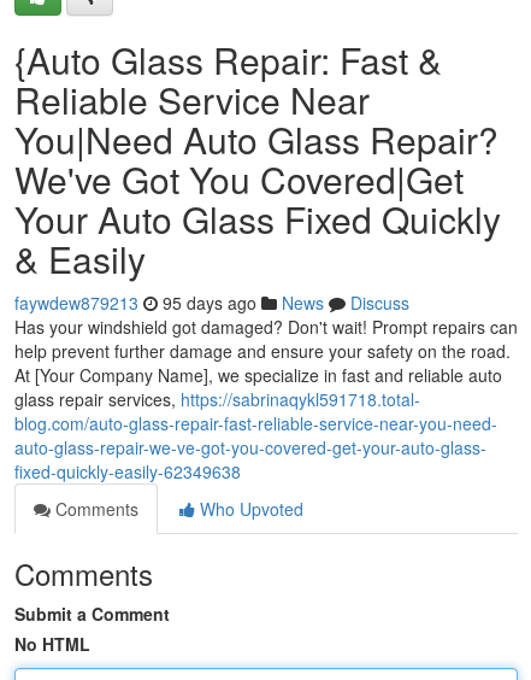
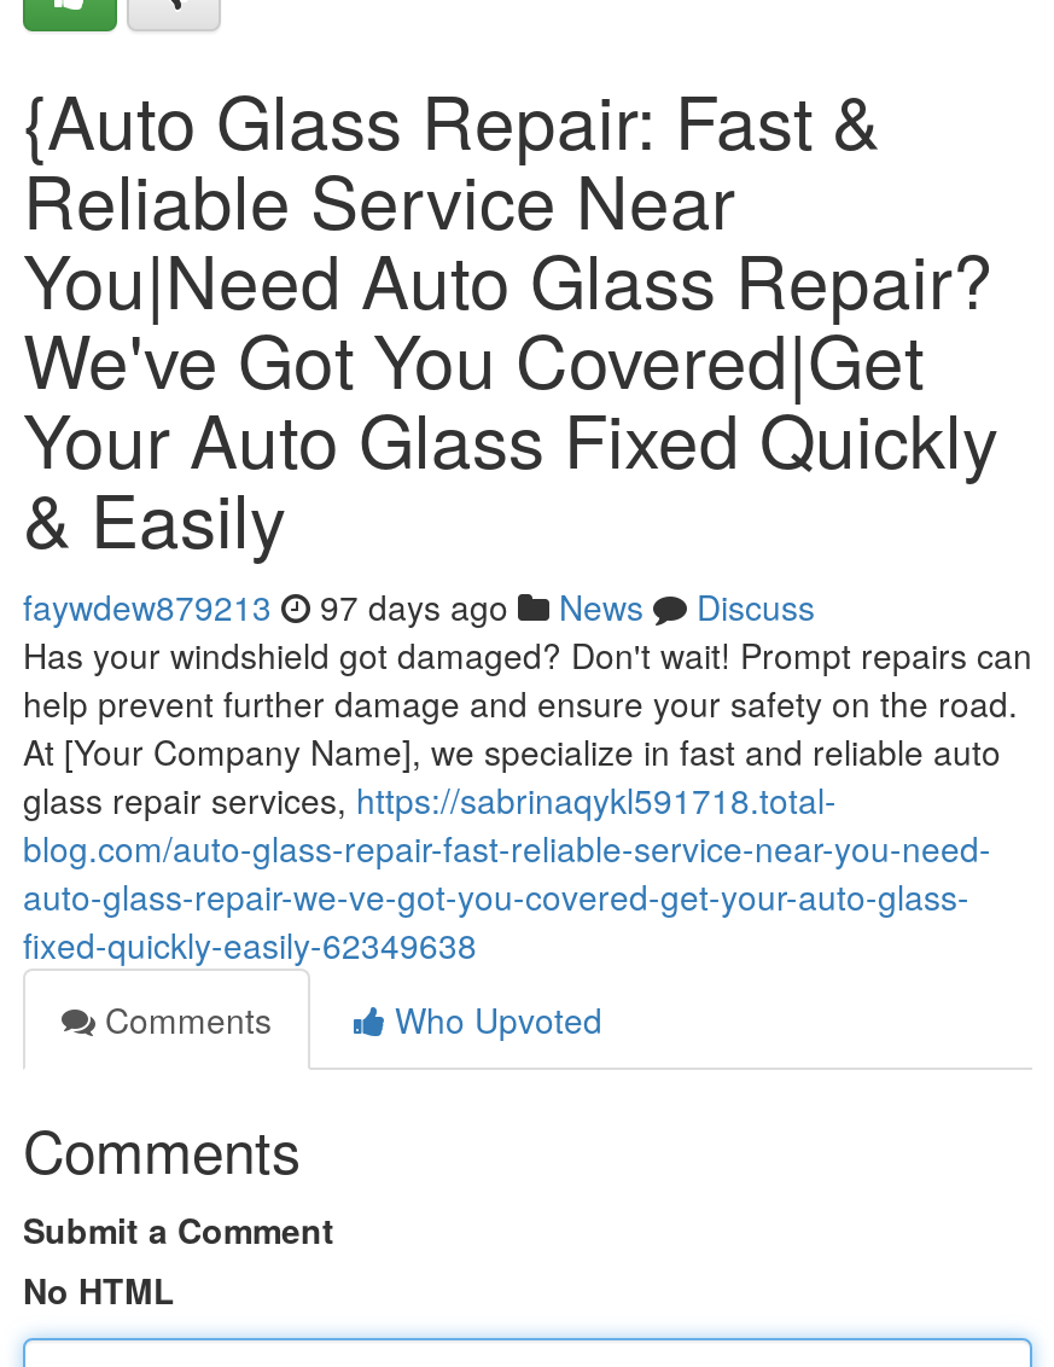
- faywdew879213 95 days ago News Discuss
+ faywdew879213 97 days ago News Discuss
